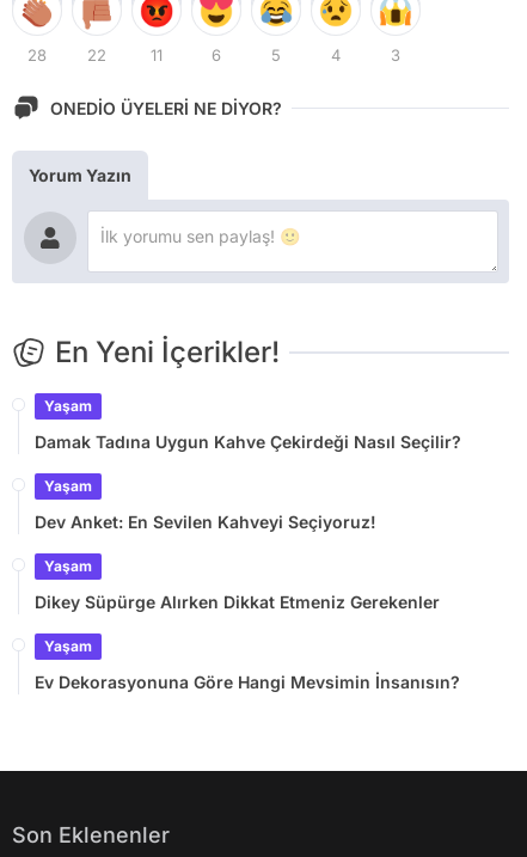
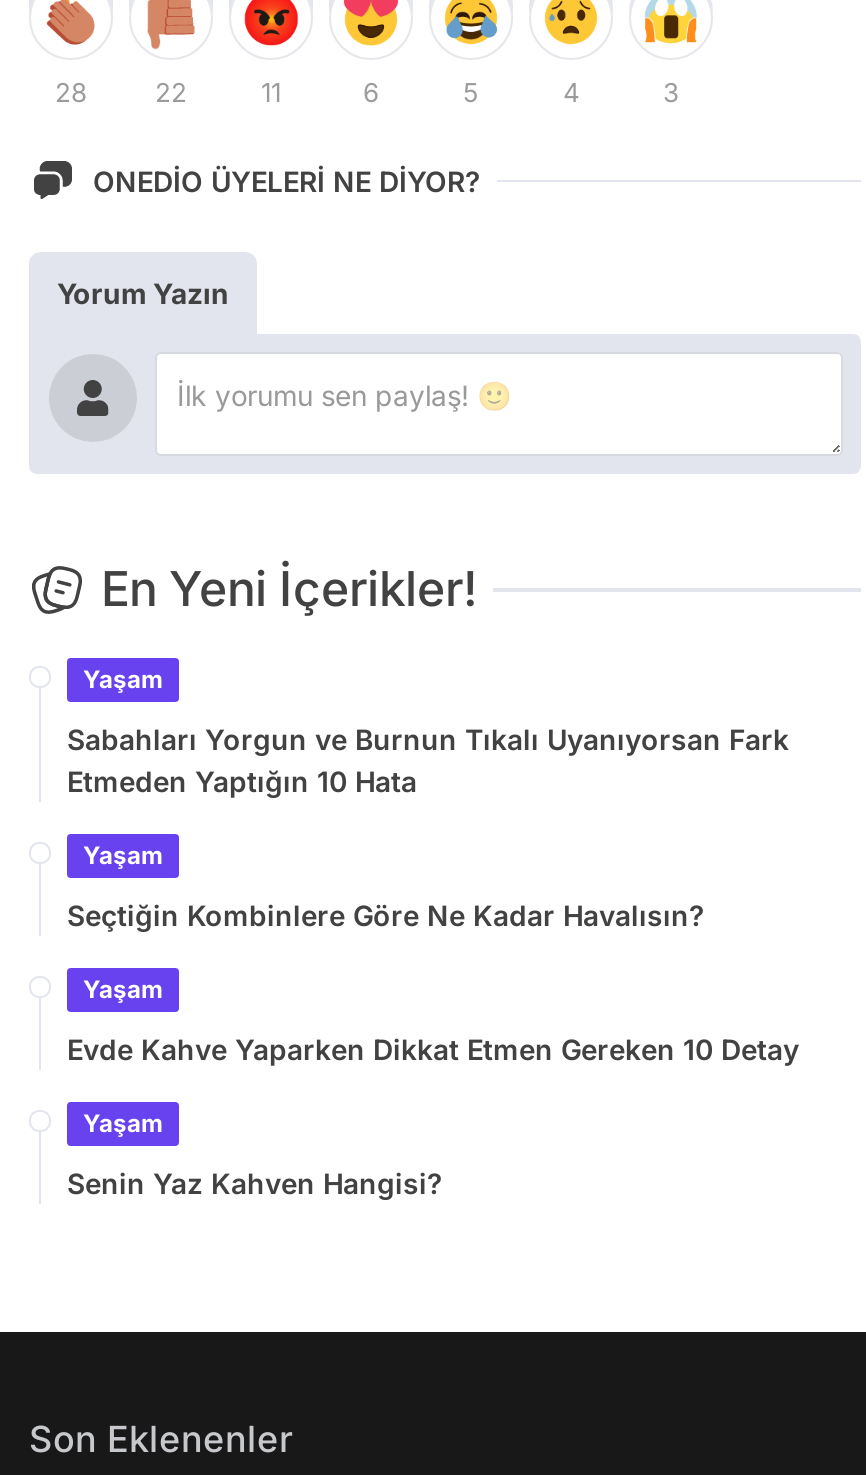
- Damak Tadına Uygun Kahve Çekirdeği Nasıl Seçilir?
+ Sabahları Yorgun ve Burnun Tıkalı Uyanıyorsan Fark
+ Etmeden Yaptığın 10 Hata

- Dev Anket: En Sevilen Kahveyi Seçiyoruz!
+ Seçtiğin Kombinlere Göre Ne Kadar Havalısın?

- Dikey Süpürge Alırken Dikkat Etmeniz Gerekenler
+ Evde Kahve Yaparken Dikkat Etmen Gereken 10 Detay

- Ev Dekorasyonuna Göre Hangi Mevsimin İnsanısın?
+ Senin Yaz Kahven Hangisi?
